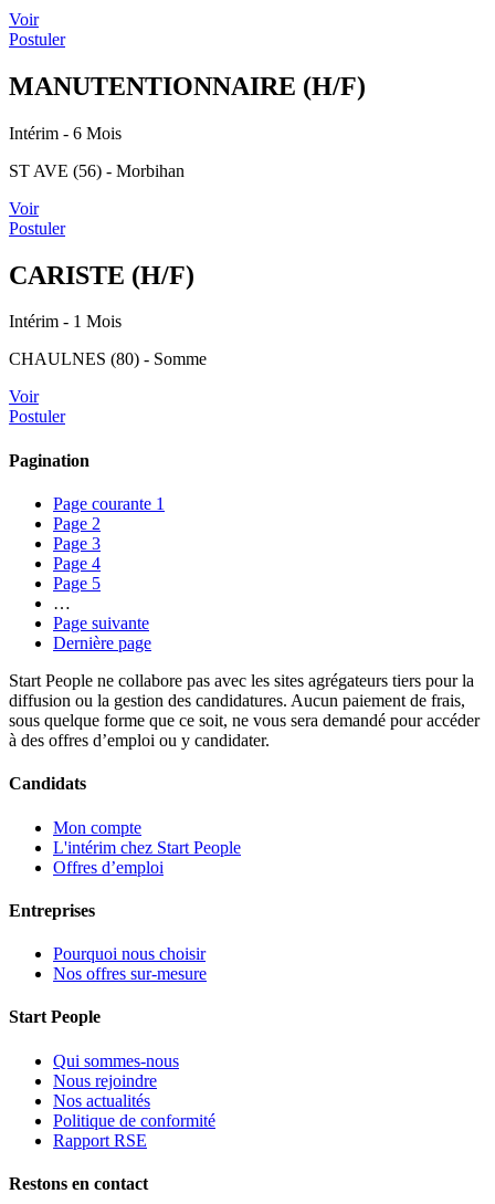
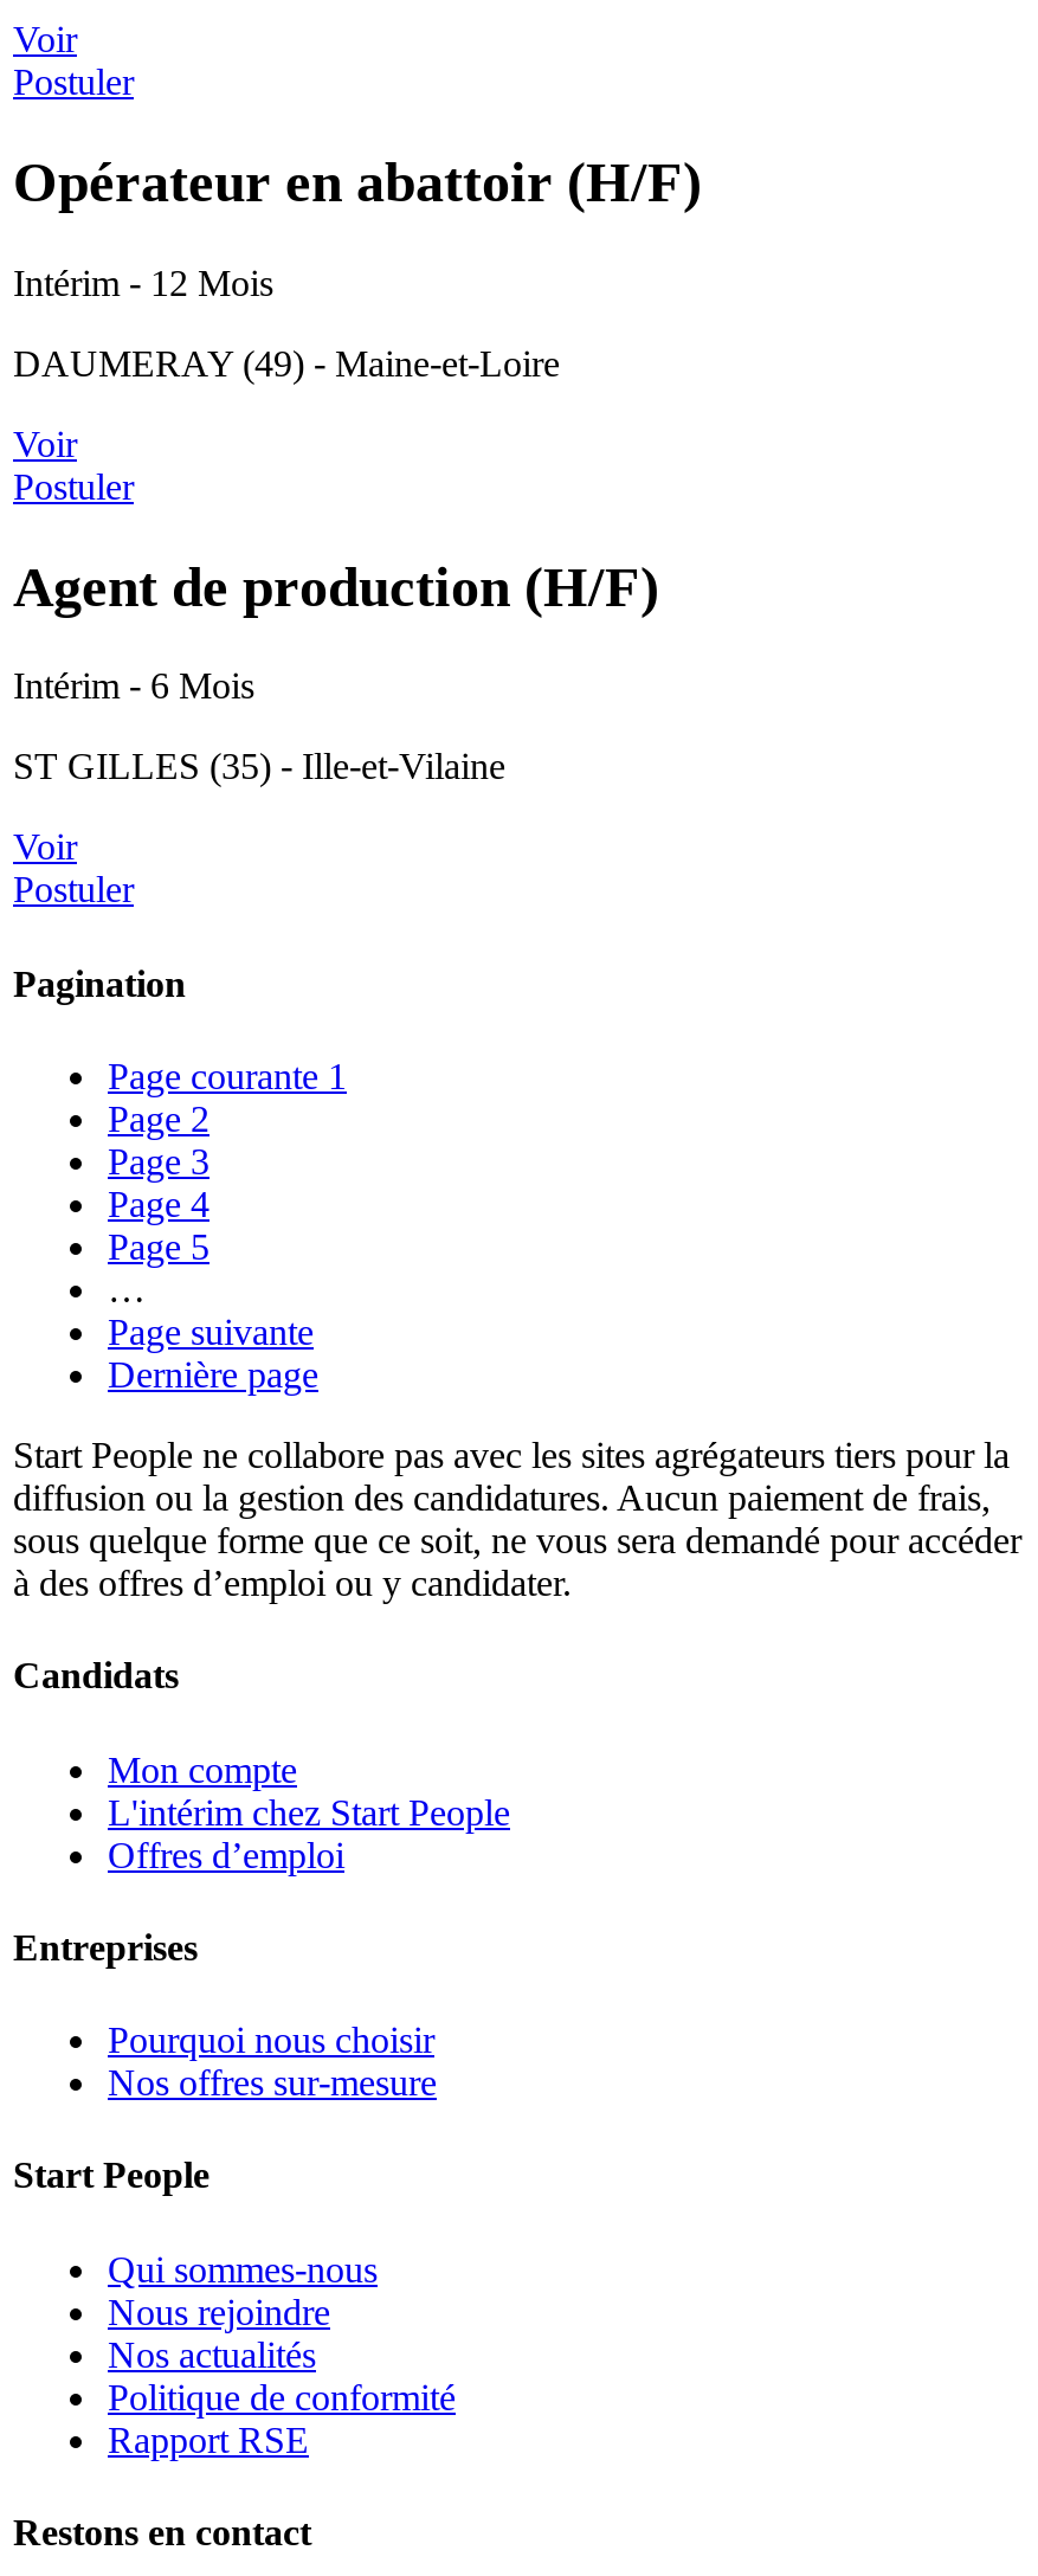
- MANUTENTIONNAIRE (H/F)
+ Opérateur en abattoir (H/F)

- Intérim - 6 Mois
+ Intérim - 12 Mois

- ST AVE (56) - Morbihan
+ DAUMERAY (49) - Maine-et-Loire

- CARISTE (H/F)
+ Agent de production (H/F)

- Intérim - 1 Mois
+ Intérim - 6 Mois

- CHAULNES (80) - Somme
+ ST GILLES (35) - Ille-et-Vilaine
